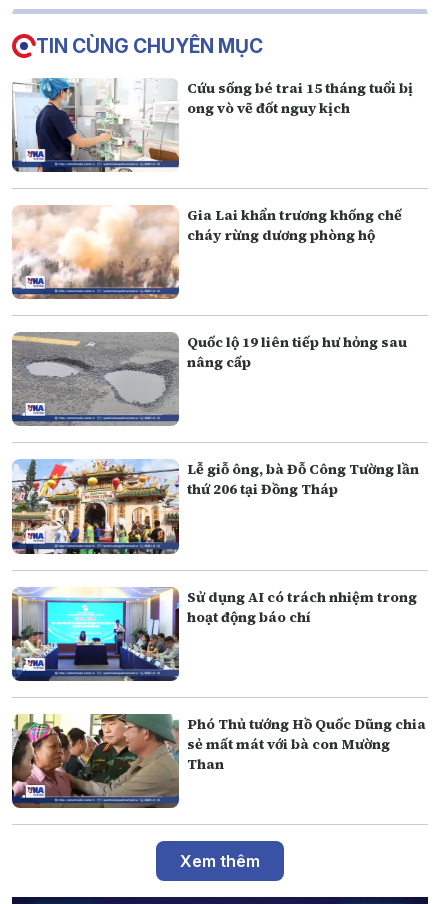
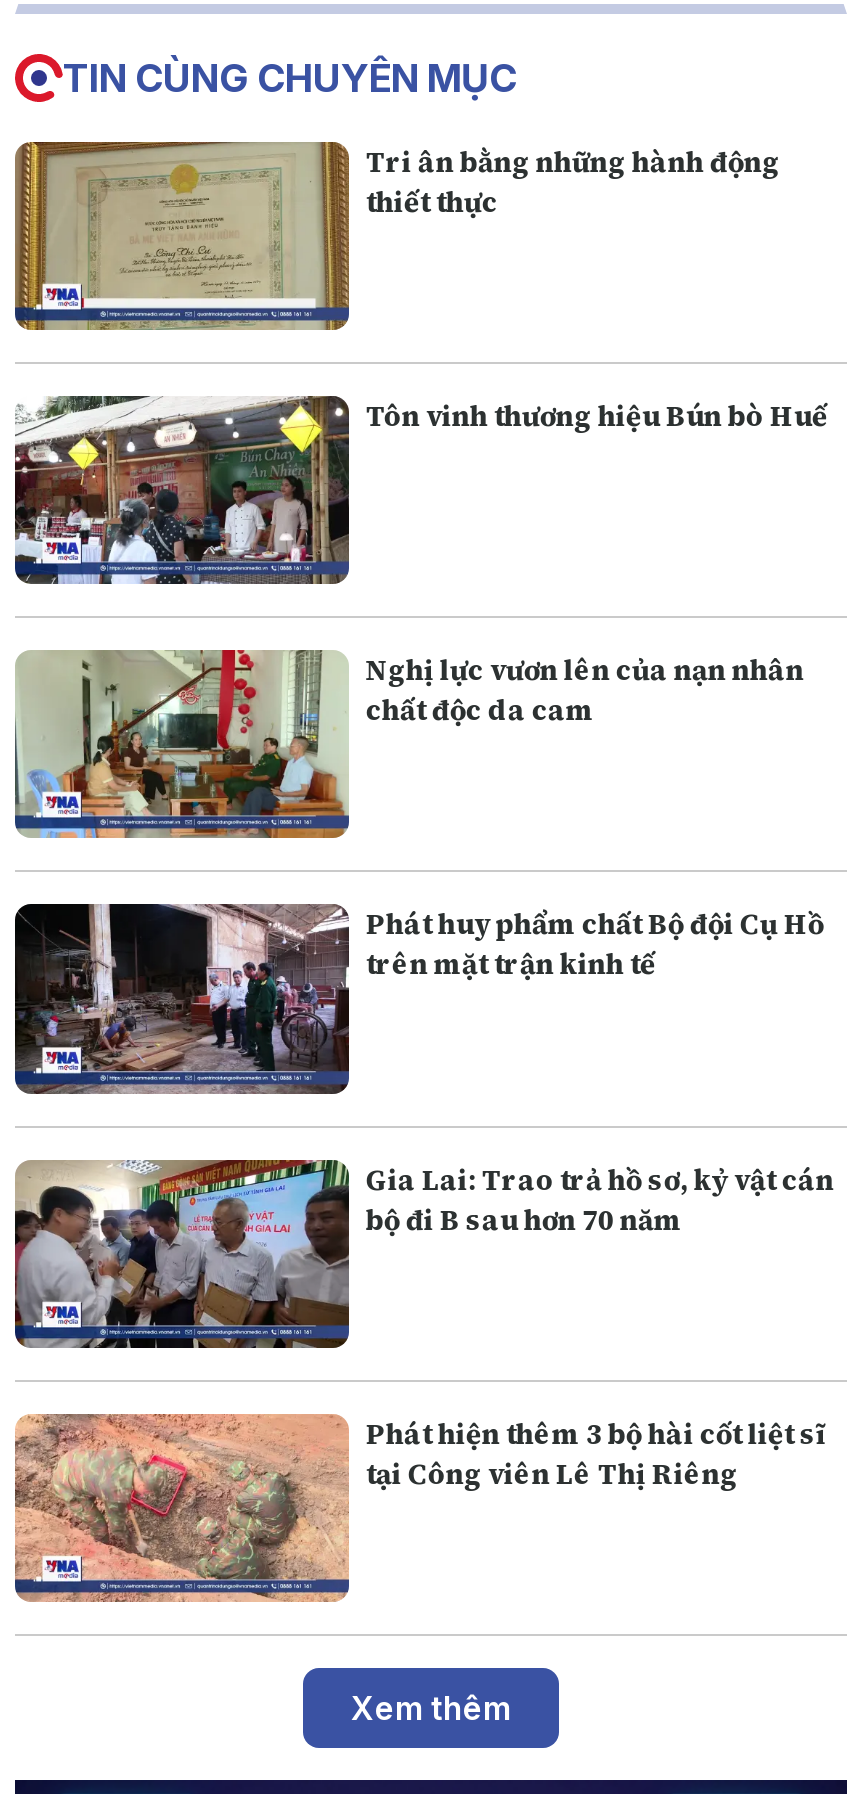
- [image]
- Cứu sống bé trai 15 tháng tuổi bị
- ong vò vẽ đốt nguy kịch
+ [image]
+ Tri ân bằng những hành động
+ thiết thực

- [image]
- Gia Lai khẩn trương khống chế
- cháy rừng dương phòng hộ
+ [image]
+ Tôn vinh thương hiệu Bún bò Huế

- [image]
- Quốc lộ 19 liên tiếp hư hỏng sau
- nâng cấp
+ [image]
+ Nghị lực vươn lên của nạn nhân
+ chất độc da cam

- [image]
- Lễ giỗ ông, bà Đỗ Công Tường lần
- thứ 206 tại Đồng Tháp
+ [image]
+ Phát huy phẩm chất Bộ đội Cụ Hồ
+ trên mặt trận kinh tế

- [image]
- Sử dụng AI có trách nhiệm trong
- hoạt động báo chí
+ [image]
+ Gia Lai: Trao trả hồ sơ, kỷ vật cán
+ bộ đi B sau hơn 70 năm

- [image]
- Phó Thủ tướng Hồ Quốc Dũng chia
- sẻ mất mát với bà con Mường
- Than
+ [image]
+ Phát hiện thêm 3 bộ hài cốt liệt sĩ
+ tại Công viên Lê Thị Riêng
